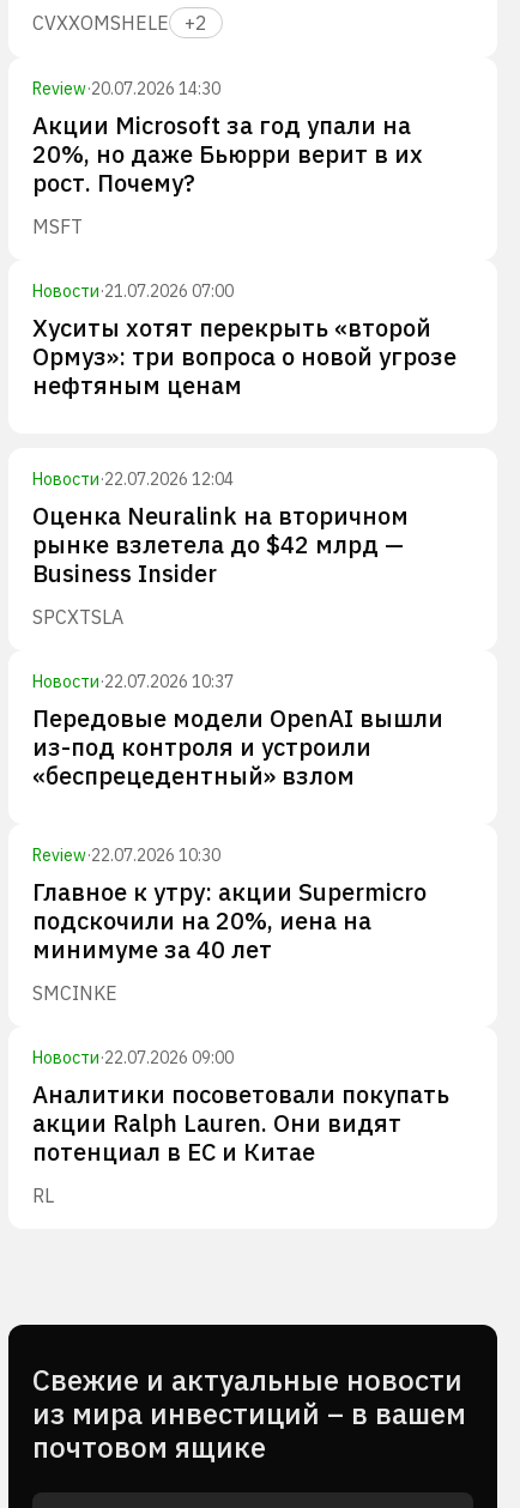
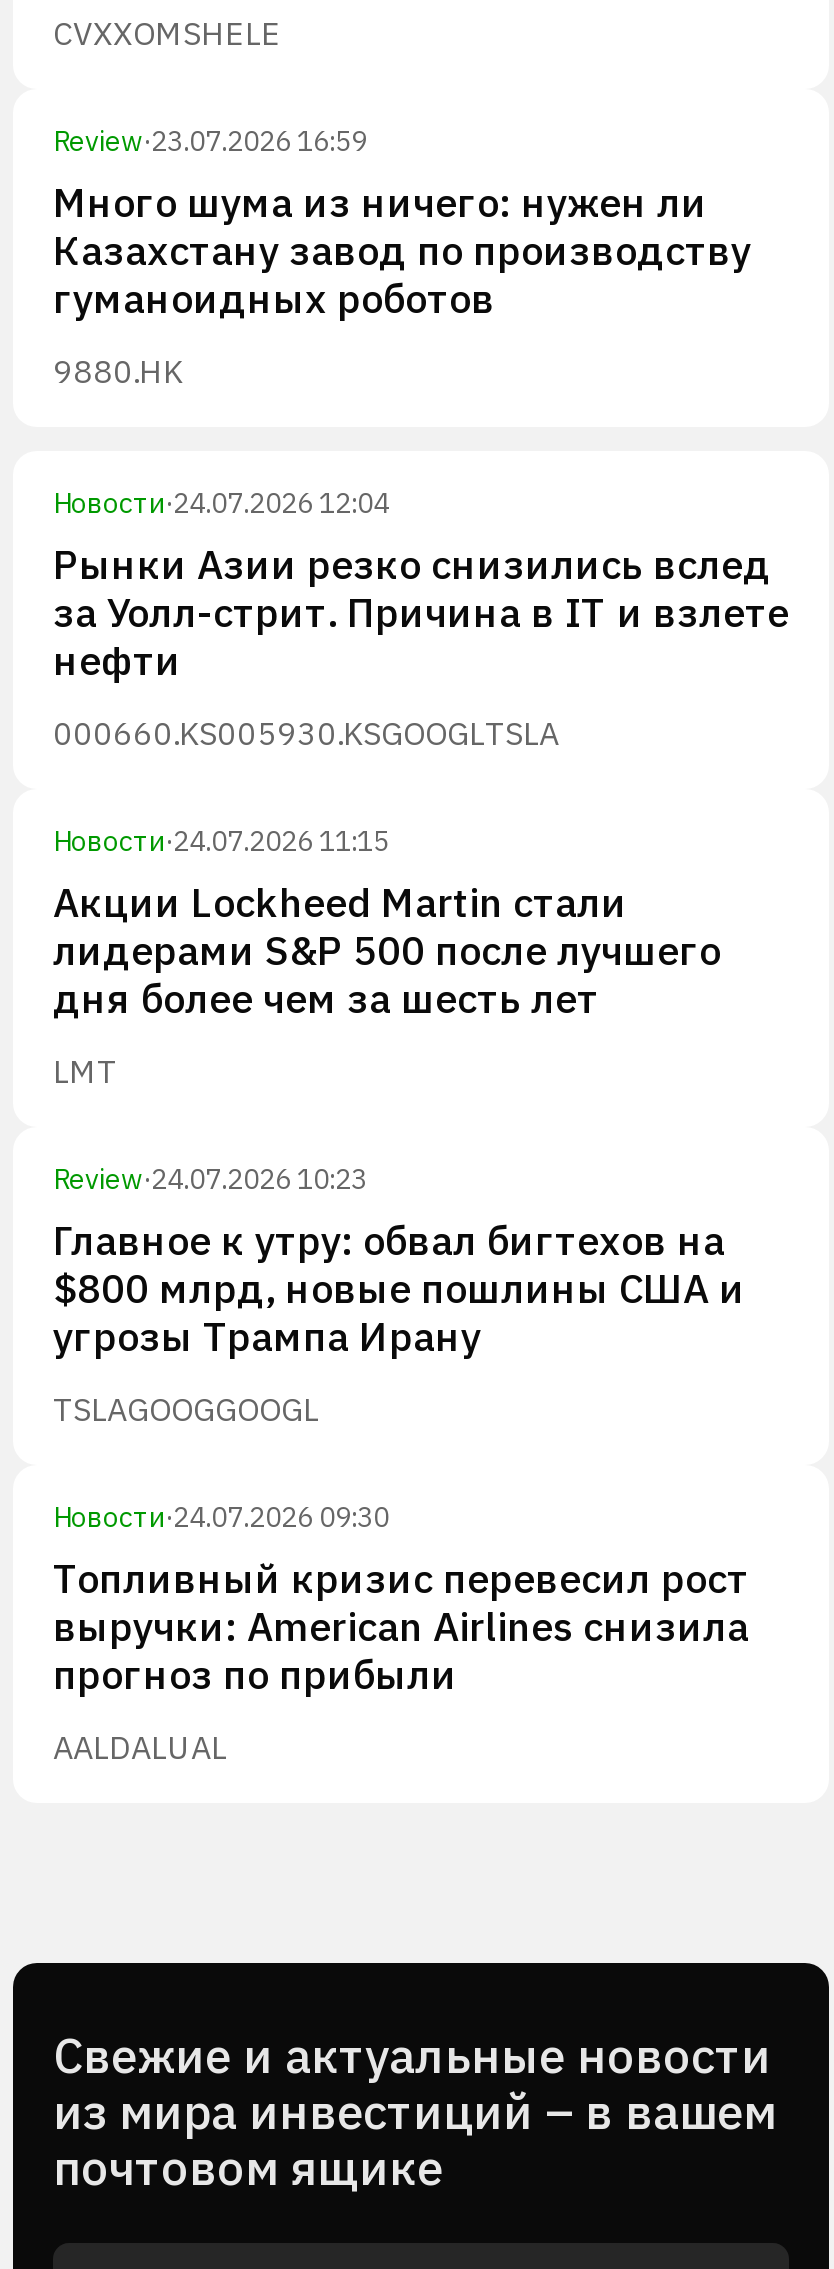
- +2
- Review·20.07.2026 14:30
- Акции Microsoft за год упали на
- 20%, но даже Бьюрри верит в их
- рост. Почему?
- MSFT
- Новости·21.07.2026 07:00
- Хуситы хотят перекрыть «второй
- Ормуз»: три вопроса о новой угрозе
- нефтяным ценам
- Новости·22.07.2026 12:04
- Оценка Neuralink на вторичном
- рынке взлетела до $42 млрд —
- Business Insider
- SPCXTSLA
- Новости·22.07.2026 10:37
- Передовые модели OpenAI вышли
- из-под контроля и устроили
- «беспрецедентный» взлом
- Review·22.07.2026 10:30
- Главное к утру: акции Supermicro
- подскочили на 20%, иена на
- минимуме за 40 лет
- SMCINKE
- Новости·22.07.2026 09:00
- Аналитики посоветовали покупать
- акции Ralph Lauren. Они видят
- потенциал в ЕС и Китае
- RL
+ Review·23.07.2026 16:59
+ Много шума из ничего: нужен ли
+ Казахстану завод по производству
+ гуманоидных роботов
+ 9880.HK
+ Новости·24.07.2026 12:04
+ Рынки Азии резко снизились вслед
+ за Уолл-стрит. Причина в IT и взлете
+ нефти
+ 000660.KS005930.KSGOOGLTSLA
+ Новости·24.07.2026 11:15
+ Акции Lockheed Martin стали
+ лидерами S&P 500 после лучшего
+ дня более чем за шесть лет
+ LMT
+ Review·24.07.2026 10:23
+ Главное к утру: обвал бигтехов на
+ $800 млрд, новые пошлины США и
+ угрозы Трампа Ирану
+ TSLAGOOGGOOGL
+ Новости·24.07.2026 09:30
+ Топливный кризис перевесил рост
+ выручки: American Airlines снизила
+ прогноз по прибыли
+ AALDALUAL
